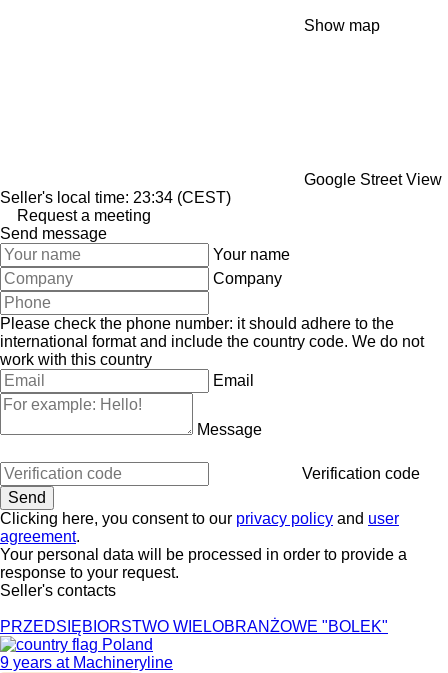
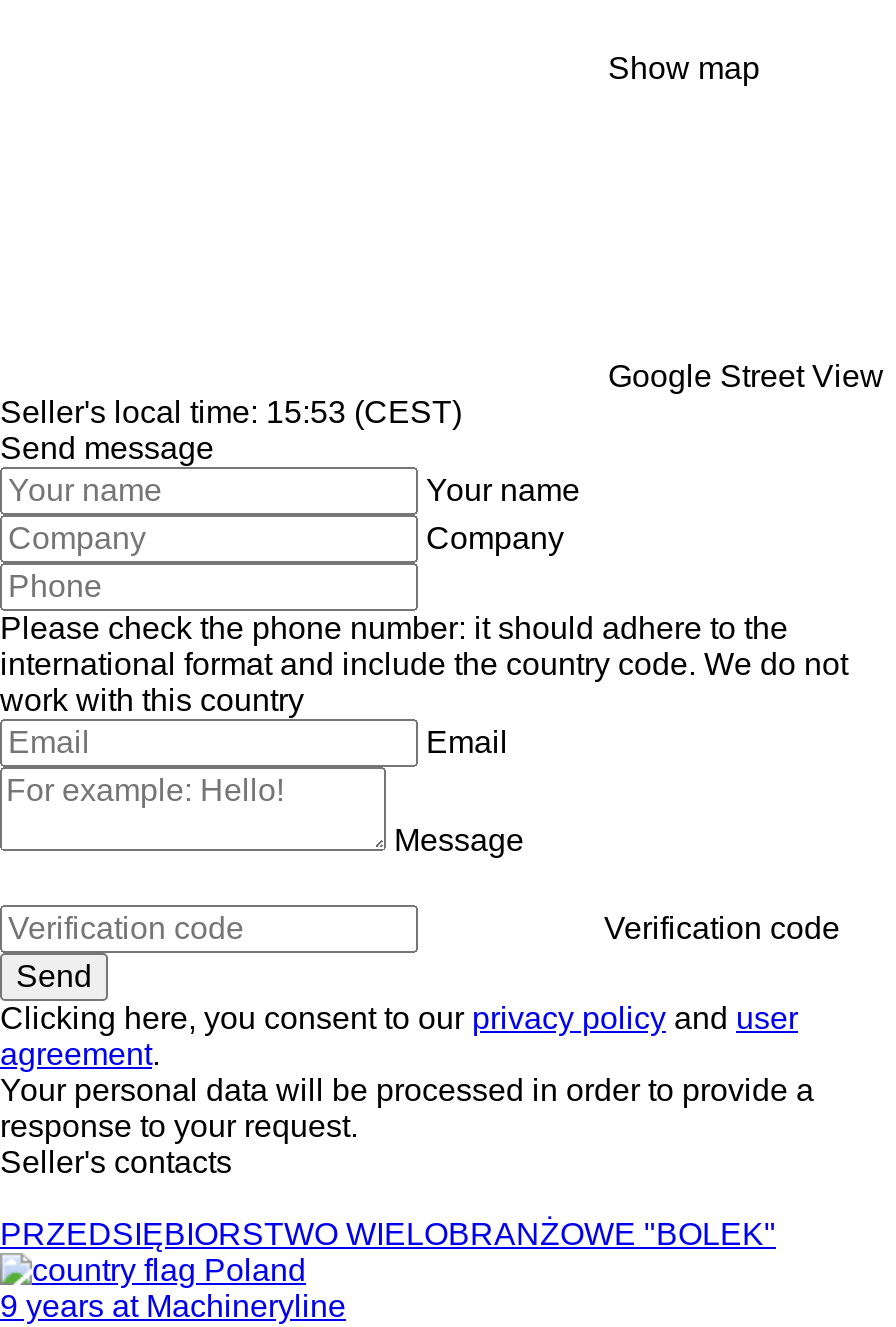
- Seller's local time: 23:34 (CEST)
- Request a meeting
+ Seller's local time: 15:53 (CEST)
